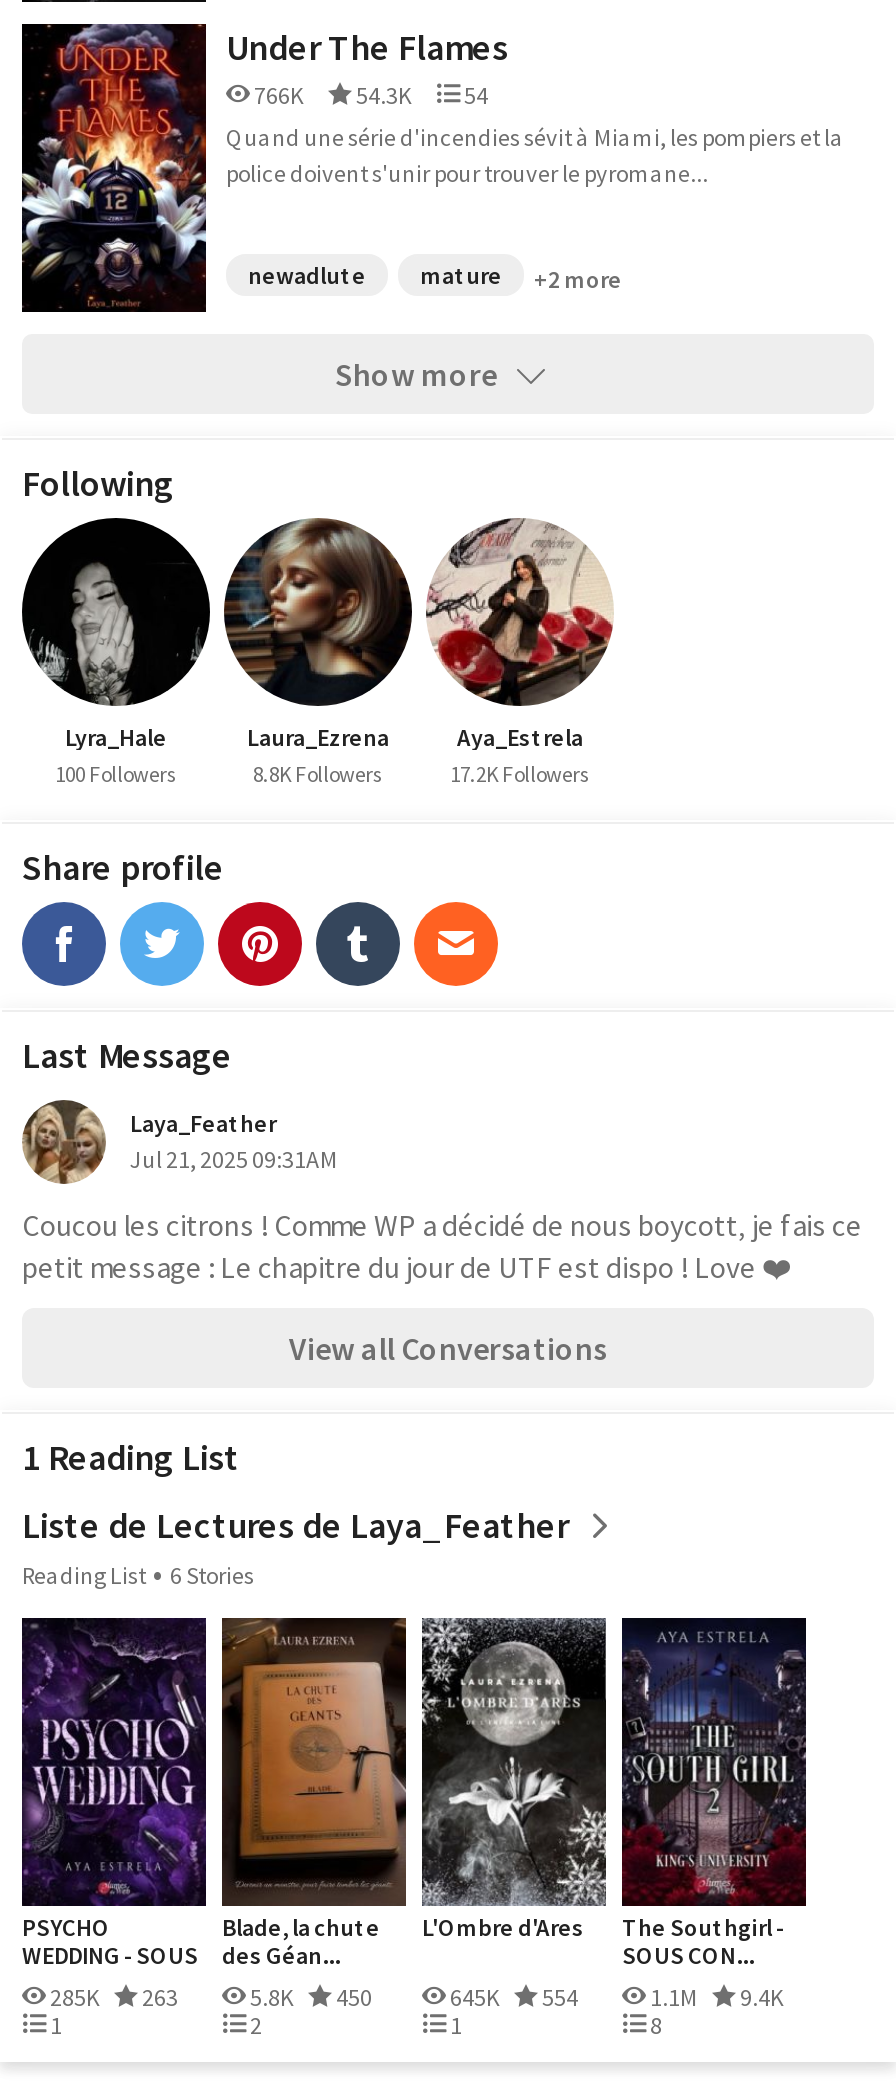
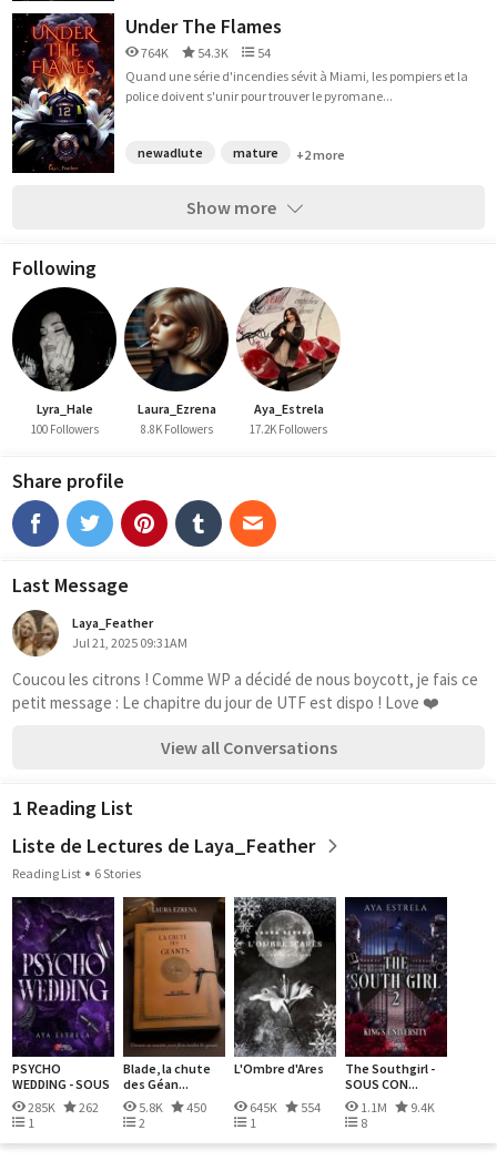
- 766K 54.3K 54
+ 764K 54.3K 54

- 263
+ 262
